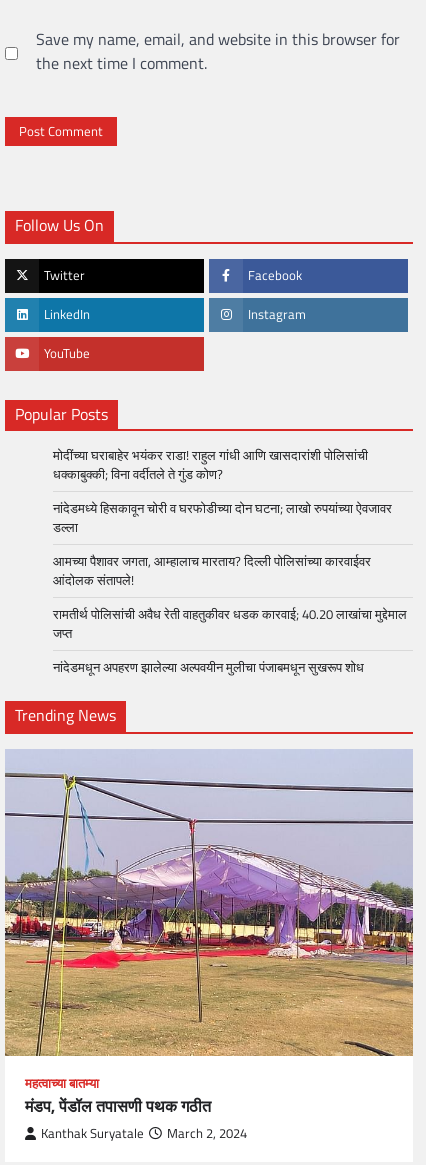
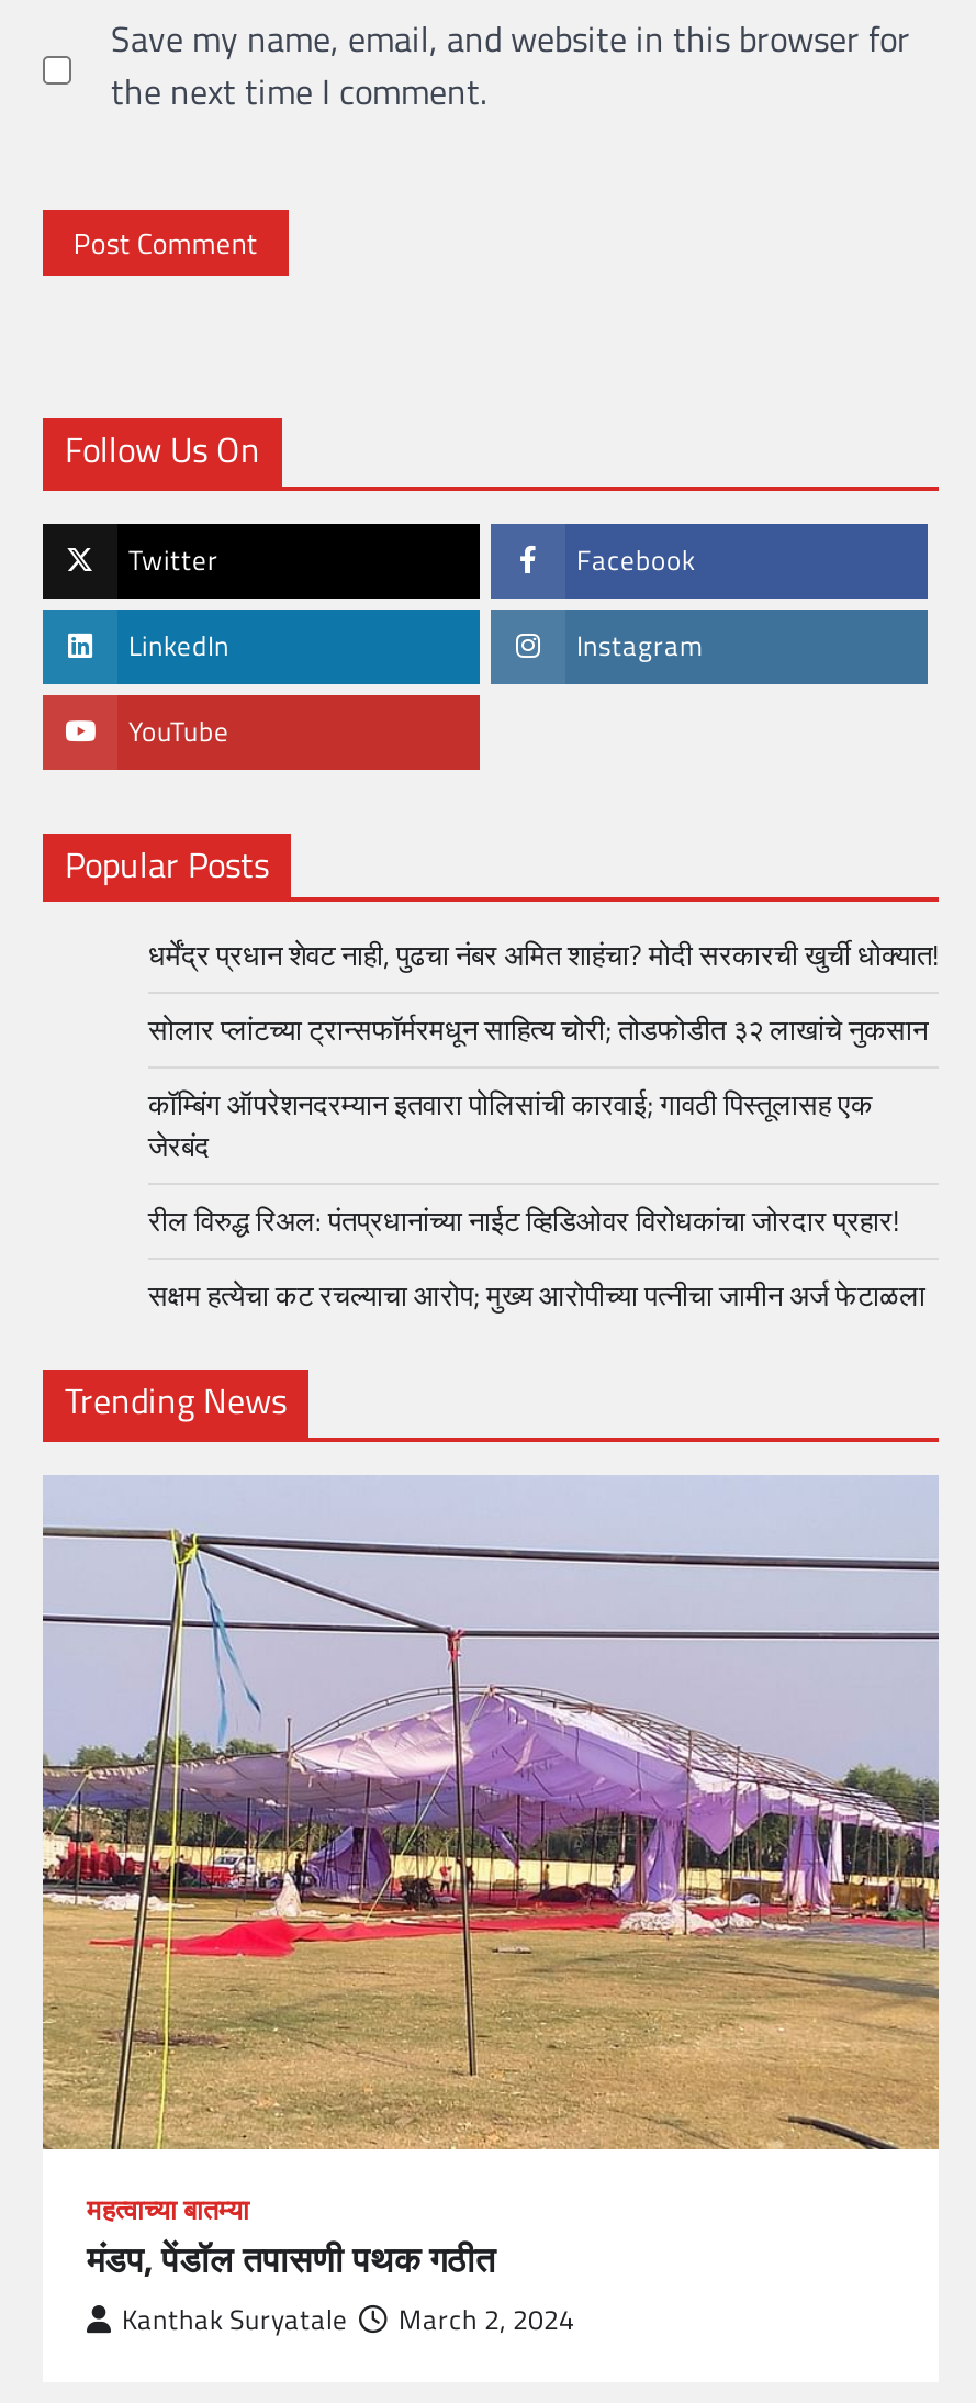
- मोदींच्या घराबाहेर भयंकर राडा! राहुल गांधी आणि खासदारांशी पोलिसांची
- धक्काबुक्की; विना वर्दीतले ते गुंड कोण?
+ धर्मेंद्र प्रधान शेवट नाही, पुढचा नंबर अमित शाहंचा? मोदी सरकारची खुर्ची धोक्यात!

- नांदेडमध्ये हिसकावून चोरी व घरफोडीच्या दोन घटना; लाखो रुपयांच्या ऐवजावर
- डल्ला
+ सोलार प्लांटच्या ट्रान्सफॉर्मरमधून साहित्य चोरी; तोडफोडीत ३२ लाखांचे नुकसान

- आमच्या पैशावर जगता, आम्हालाच मारताय? दिल्ली पोलिसांच्या कारवाईवर
- आंदोलक संतापले!
+ कॉम्बिंग ऑपरेशनदरम्यान इतवारा पोलिसांची कारवाई; गावठी पिस्तूलासह एक
+ जेरबंद

- रामतीर्थ पोलिसांची अवैध रेती वाहतुकीवर धडक कारवाई; 40.20 लाखांचा मुद्देमाल
- जप्त
+ रील विरुद्ध रिअल: पंतप्रधानांच्या नाईट व्हिडिओवर विरोधकांचा जोरदार प्रहार!

- नांदेडमधून अपहरण झालेल्या अल्पवयीन मुलीचा पंजाबमधून सुखरूप शोध
+ सक्षम हत्येचा कट रचल्याचा आरोप; मुख्य आरोपीच्या पत्नीचा जामीन अर्ज फेटाळला
